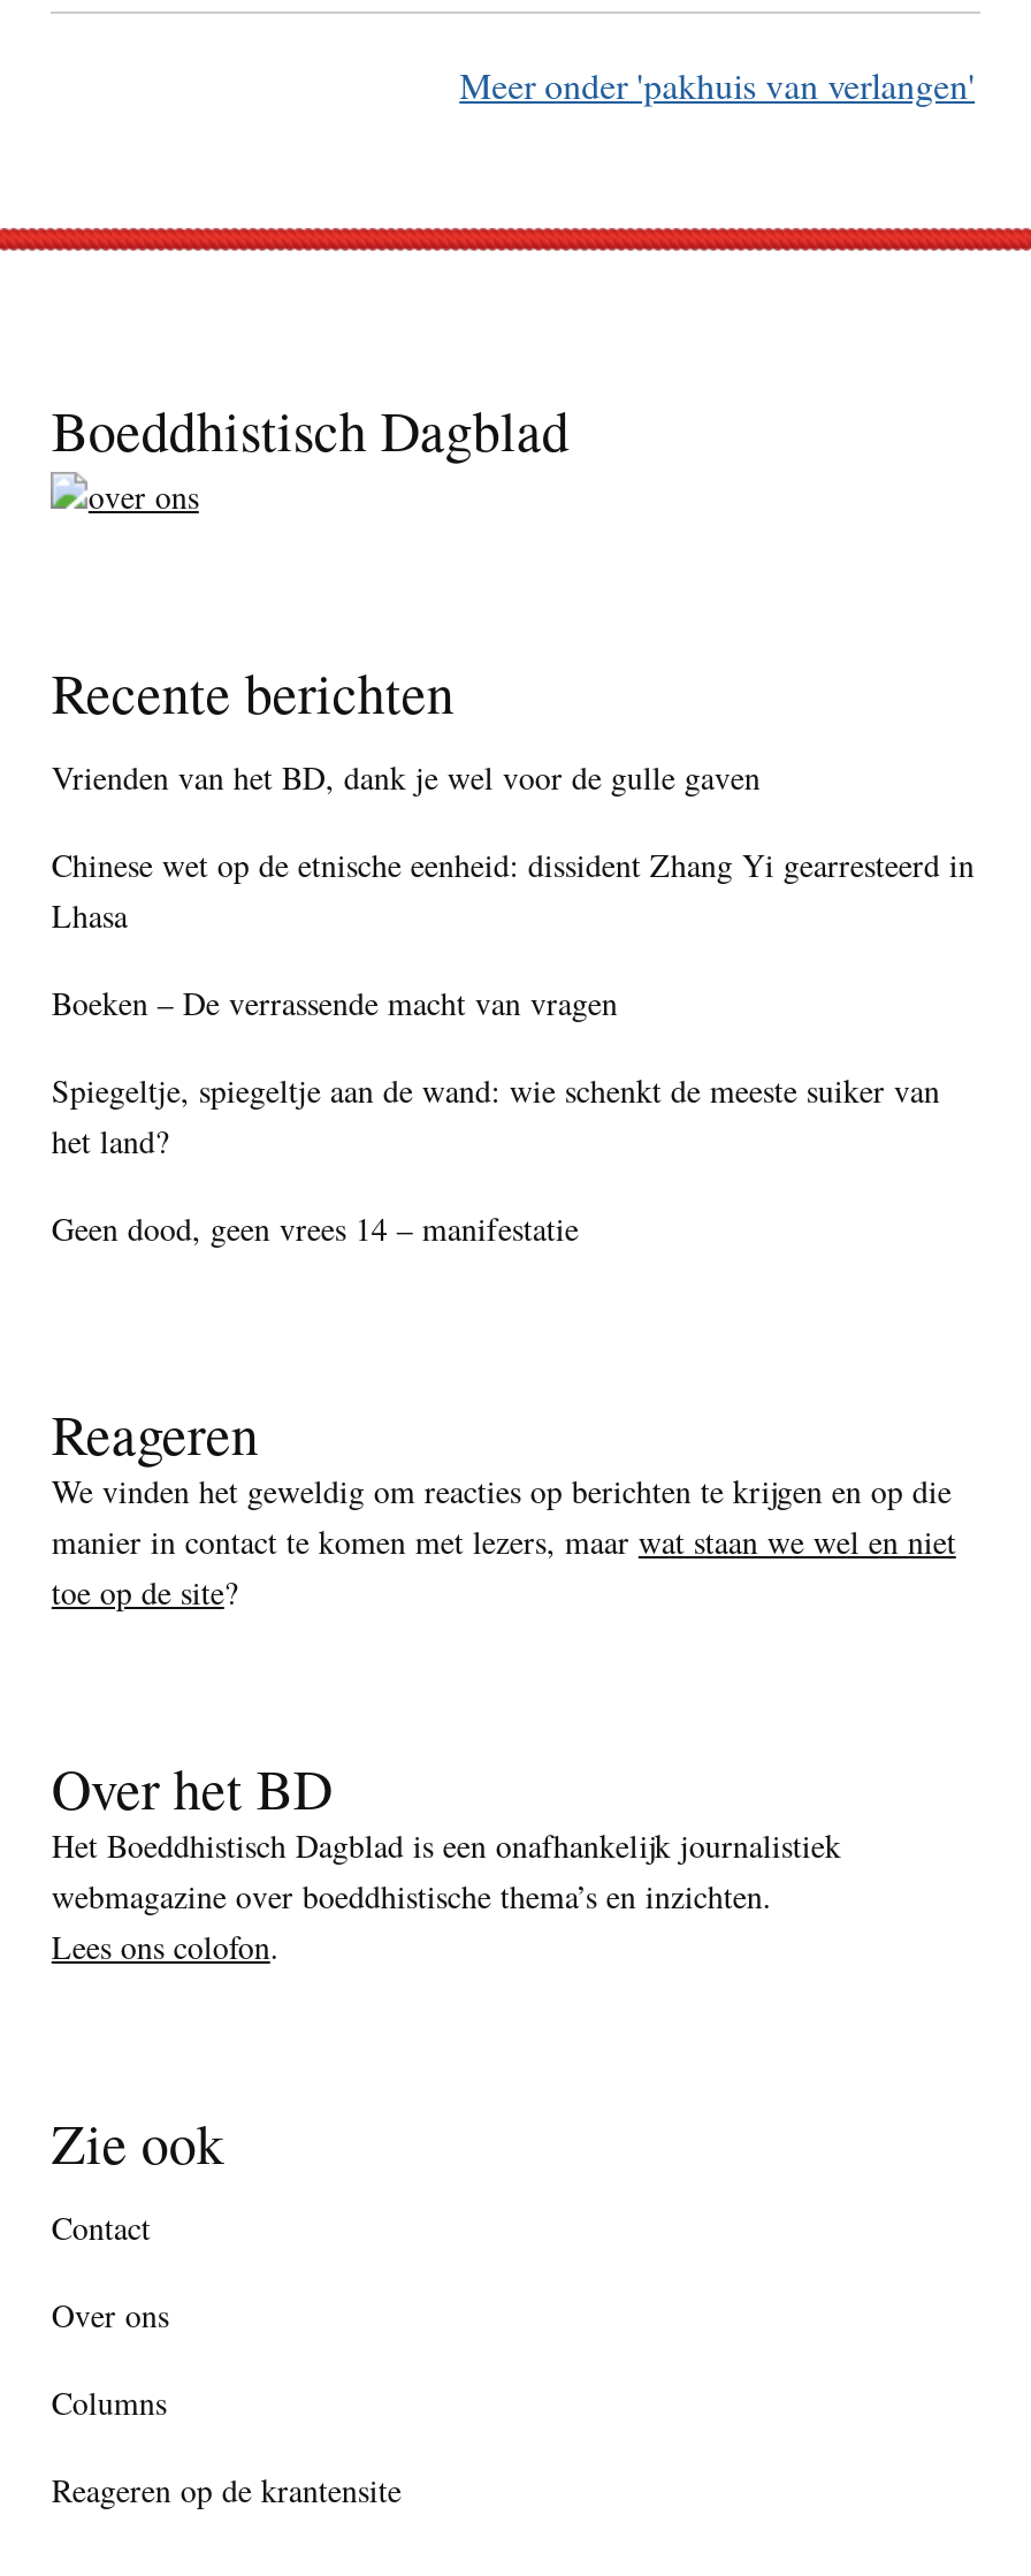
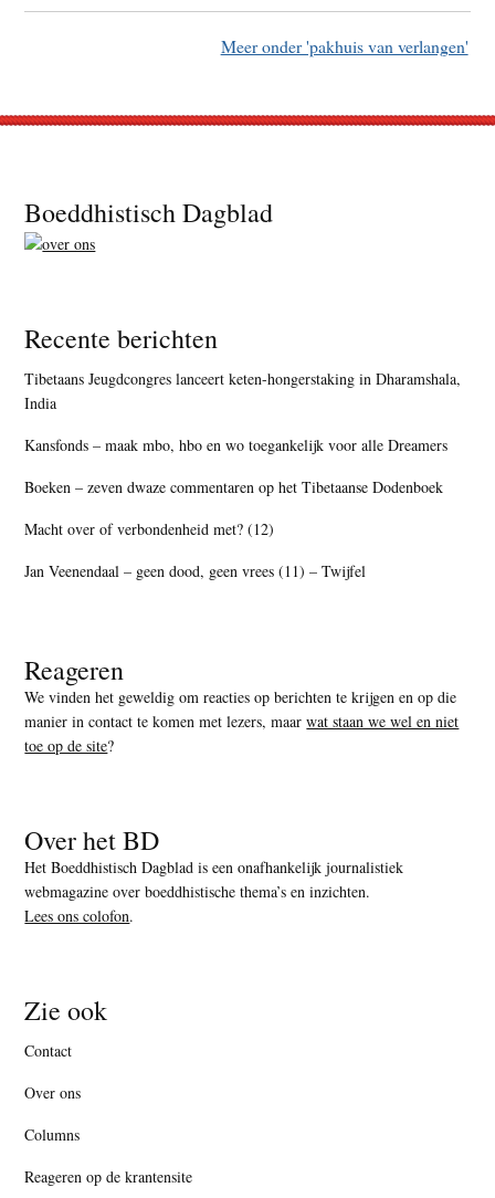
- Vrienden van het BD, dank je wel voor de gulle gaven
+ Tibetaans Jeugdcongres lanceert keten-hongerstaking in Dharamshala,
+ India

- Chinese wet op de etnische eenheid: dissident Zhang Yi gearresteerd in
- Lhasa
+ Kansfonds – maak mbo, hbo en wo toegankelijk voor alle Dreamers

- Boeken – De verrassende macht van vragen
+ Boeken – zeven dwaze commentaren op het Tibetaanse Dodenboek

- Spiegeltje, spiegeltje aan de wand: wie schenkt de meeste suiker van
- het land?
+ Macht over of verbondenheid met? (12)

- Geen dood, geen vrees 14 – manifestatie
+ Jan Veenendaal – geen dood, geen vrees (11) – Twijfel
